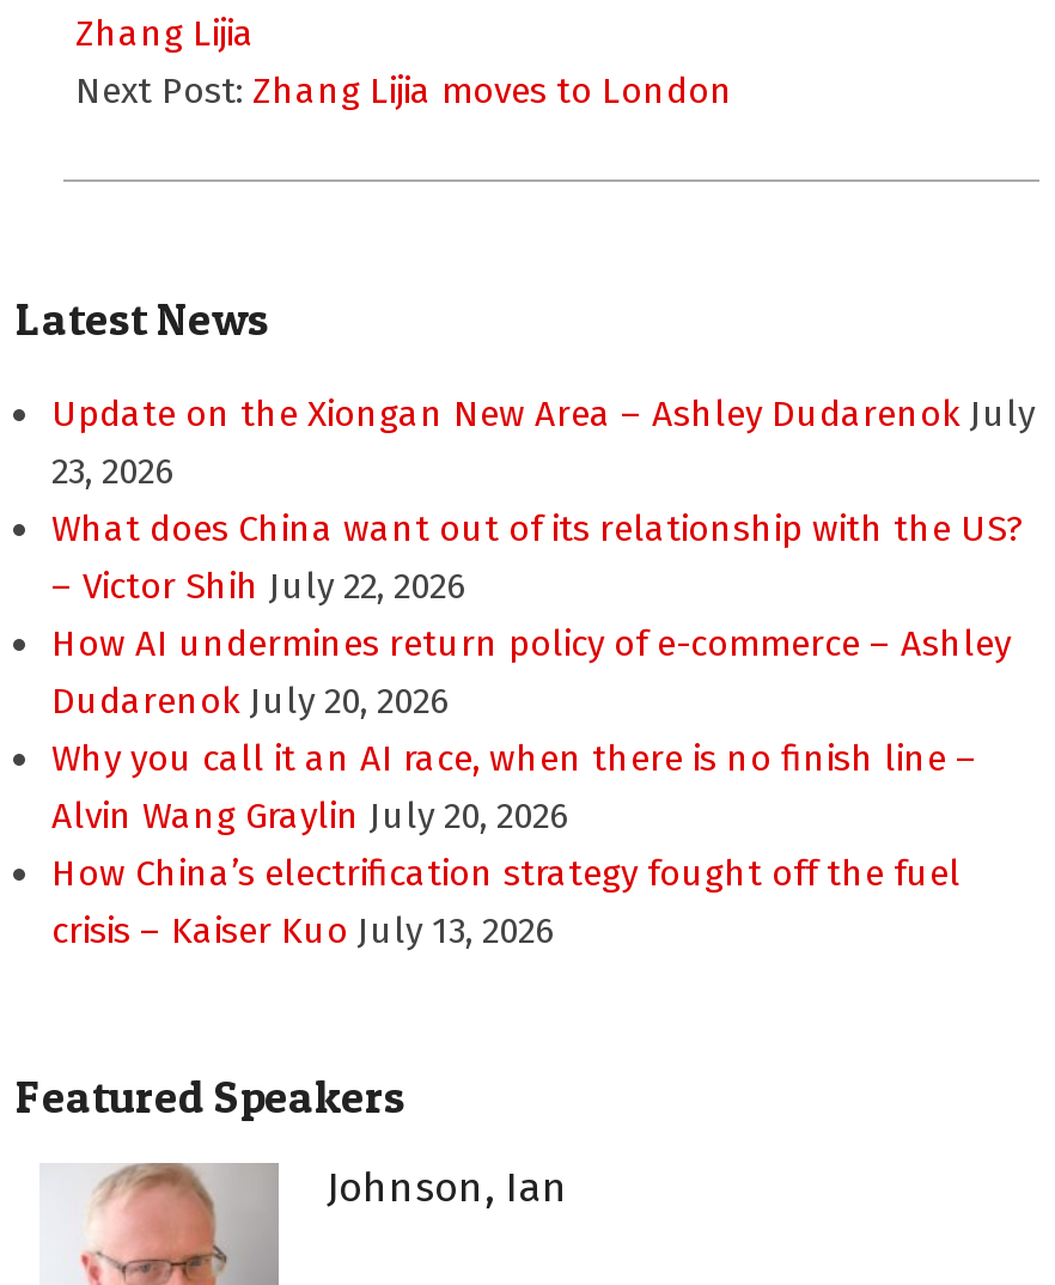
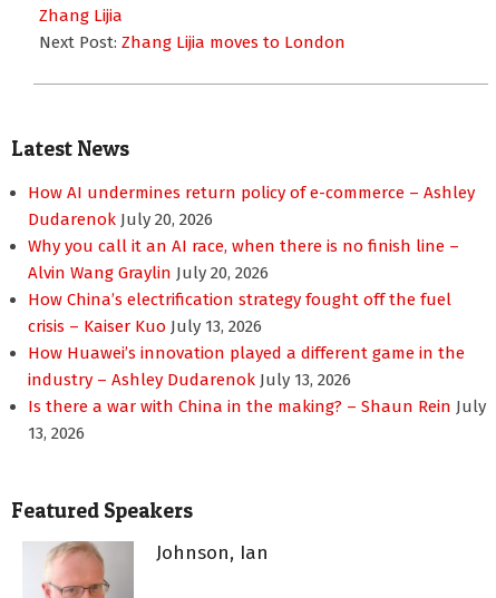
- Update on the Xiongan New Area – Ashley Dudarenok July
- 23, 2026
- What does China want out of its relationship with the US?
- – Victor Shih July 22, 2026

moved up: How AI undermines return policy of e-commerce – Ashley | Dudarenok July 20, 2026 | Why you call it an AI race, when there is no finish line – | Alvin Wang Graylin July 20, 2026 | How China’s electrification strategy fought off the fuel | crisis – Kaiser Kuo July 13, 2026

+ How Huawei’s innovation played a different game in the
+ industry – Ashley Dudarenok July 13, 2026
+ Is there a war with China in the making? – Shaun Rein July
+ 13, 2026
